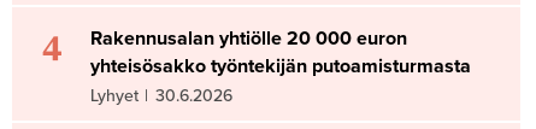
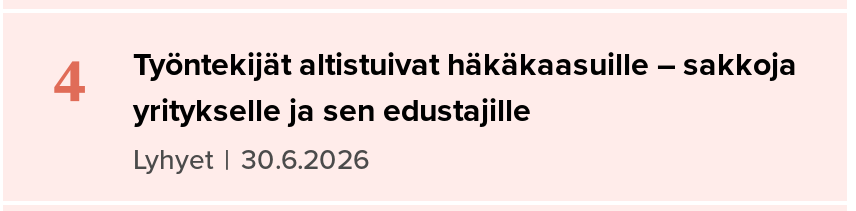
- Rakennusalan yhtiölle 20 000 euron
- yhteisösakko työntekijän putoamisturmasta
+ Työntekijät altistuivat häkäkaasuille – sakkoja
+ yritykselle ja sen edustajille
